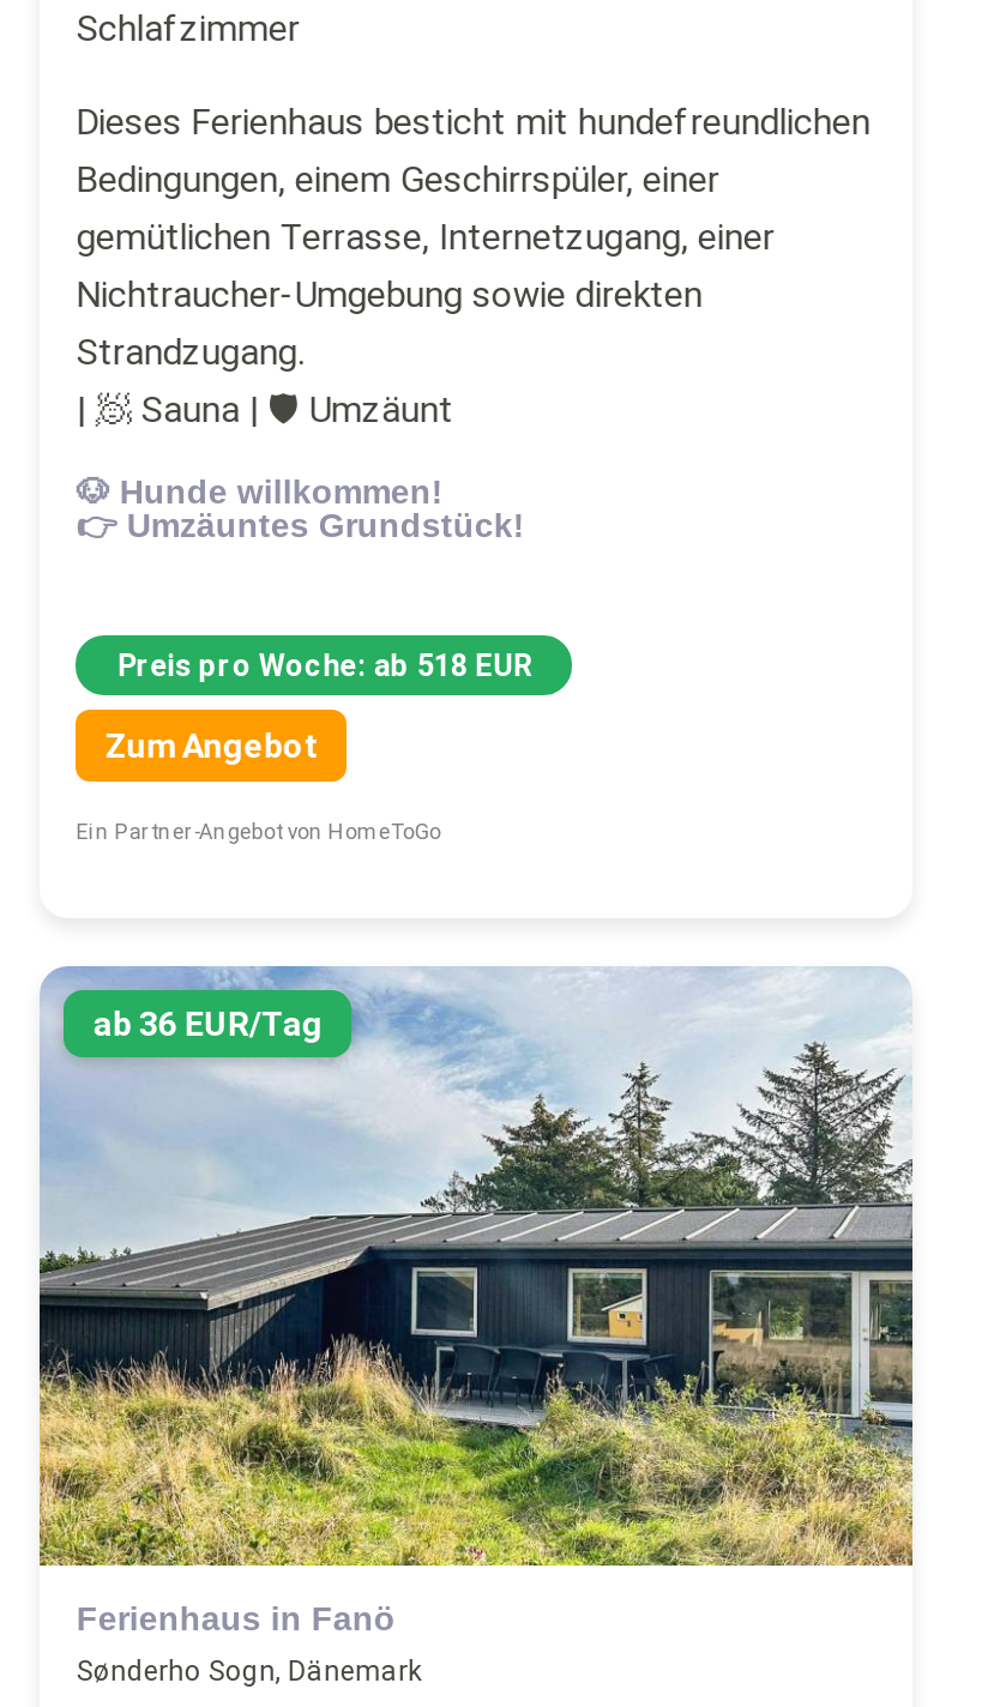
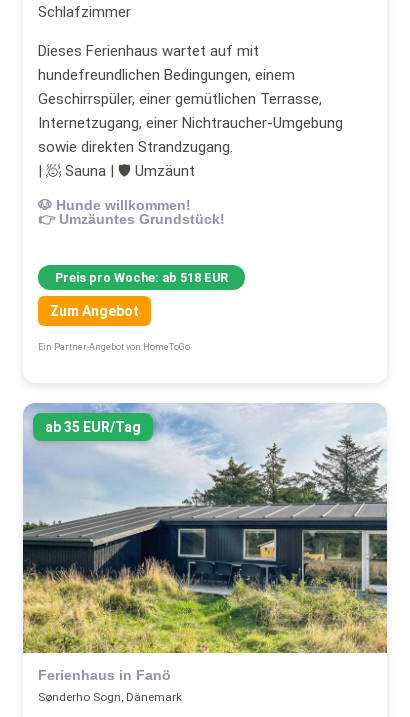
- Dieses Ferienhaus besticht mit hundefreundlichen
- Bedingungen, einem Geschirrspüler, einer
- gemütlichen Terrasse, Internetzugang, einer
- Nichtraucher-Umgebung sowie direkten
- Strandzugang.
+ Dieses Ferienhaus wartet auf mit
+ hundefreundlichen Bedingungen, einem
+ Geschirrspüler, einer gemütlichen Terrasse,
+ Internetzugang, einer Nichtraucher-Umgebung
+ sowie direkten Strandzugang.

- ab 36 EUR/Tag
+ ab 35 EUR/Tag
